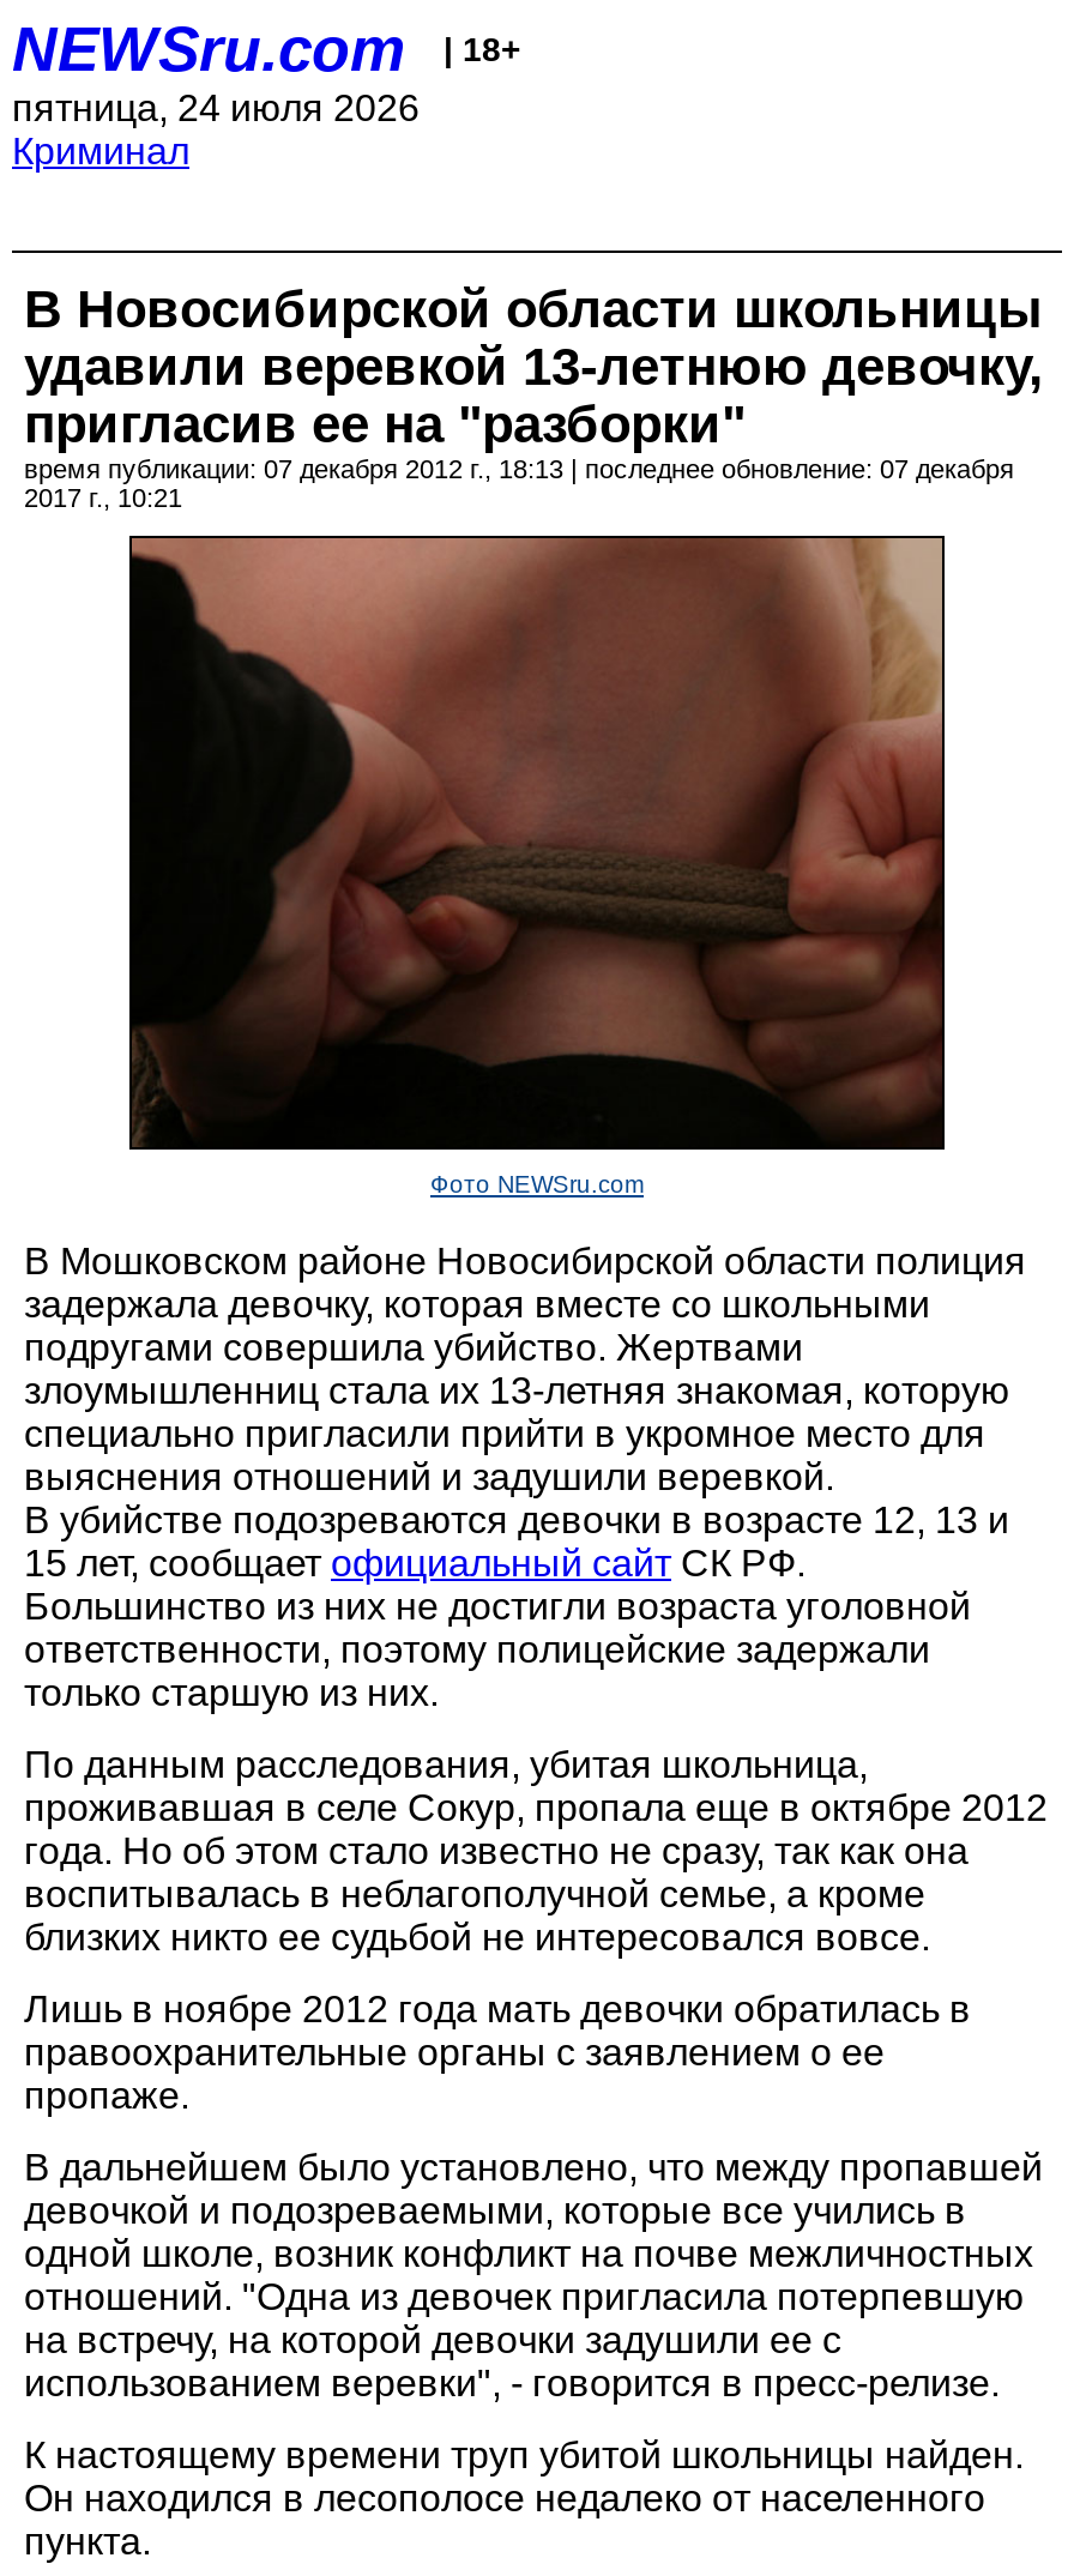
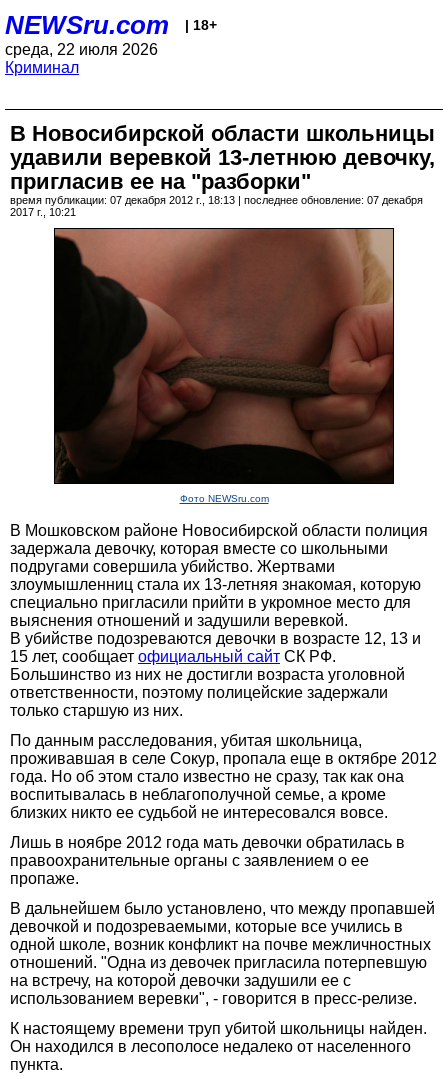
- пятница, 24 июля 2026
+ среда, 22 июля 2026
